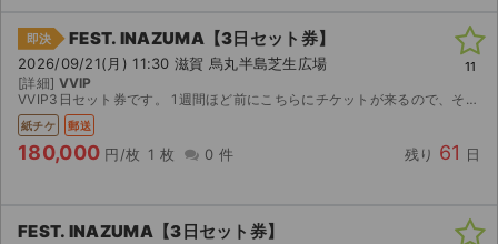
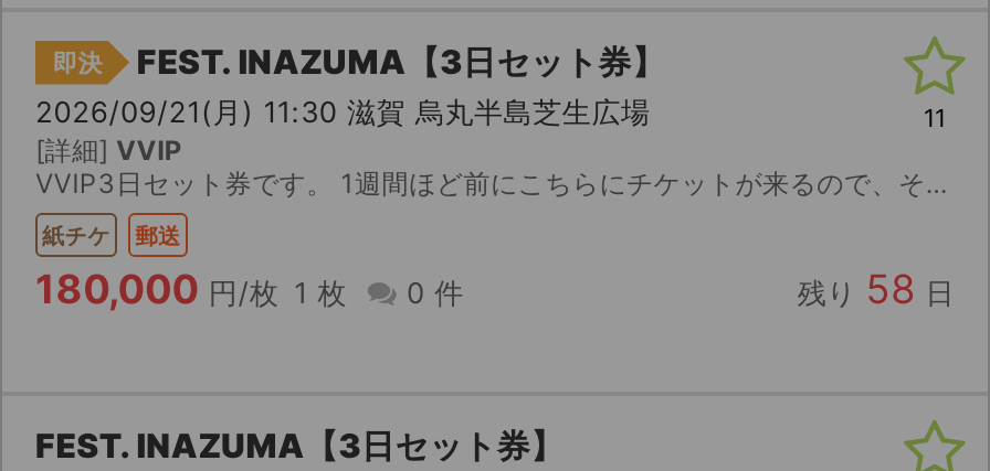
- 残り 61 日
+ 残り 58 日
